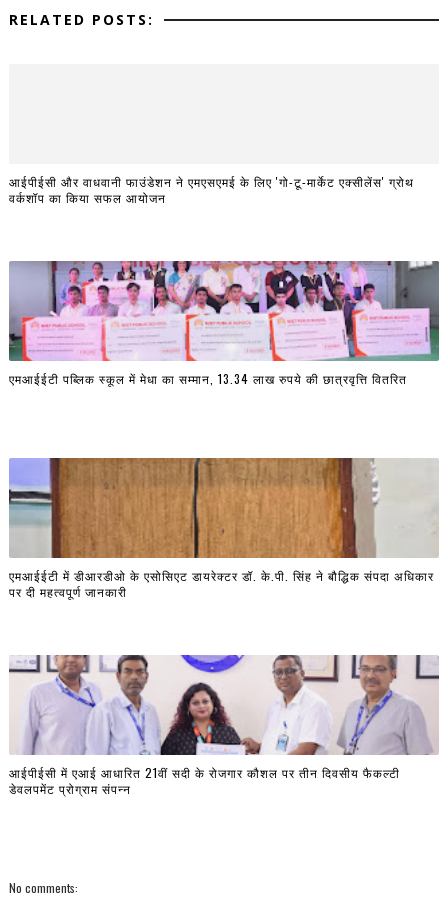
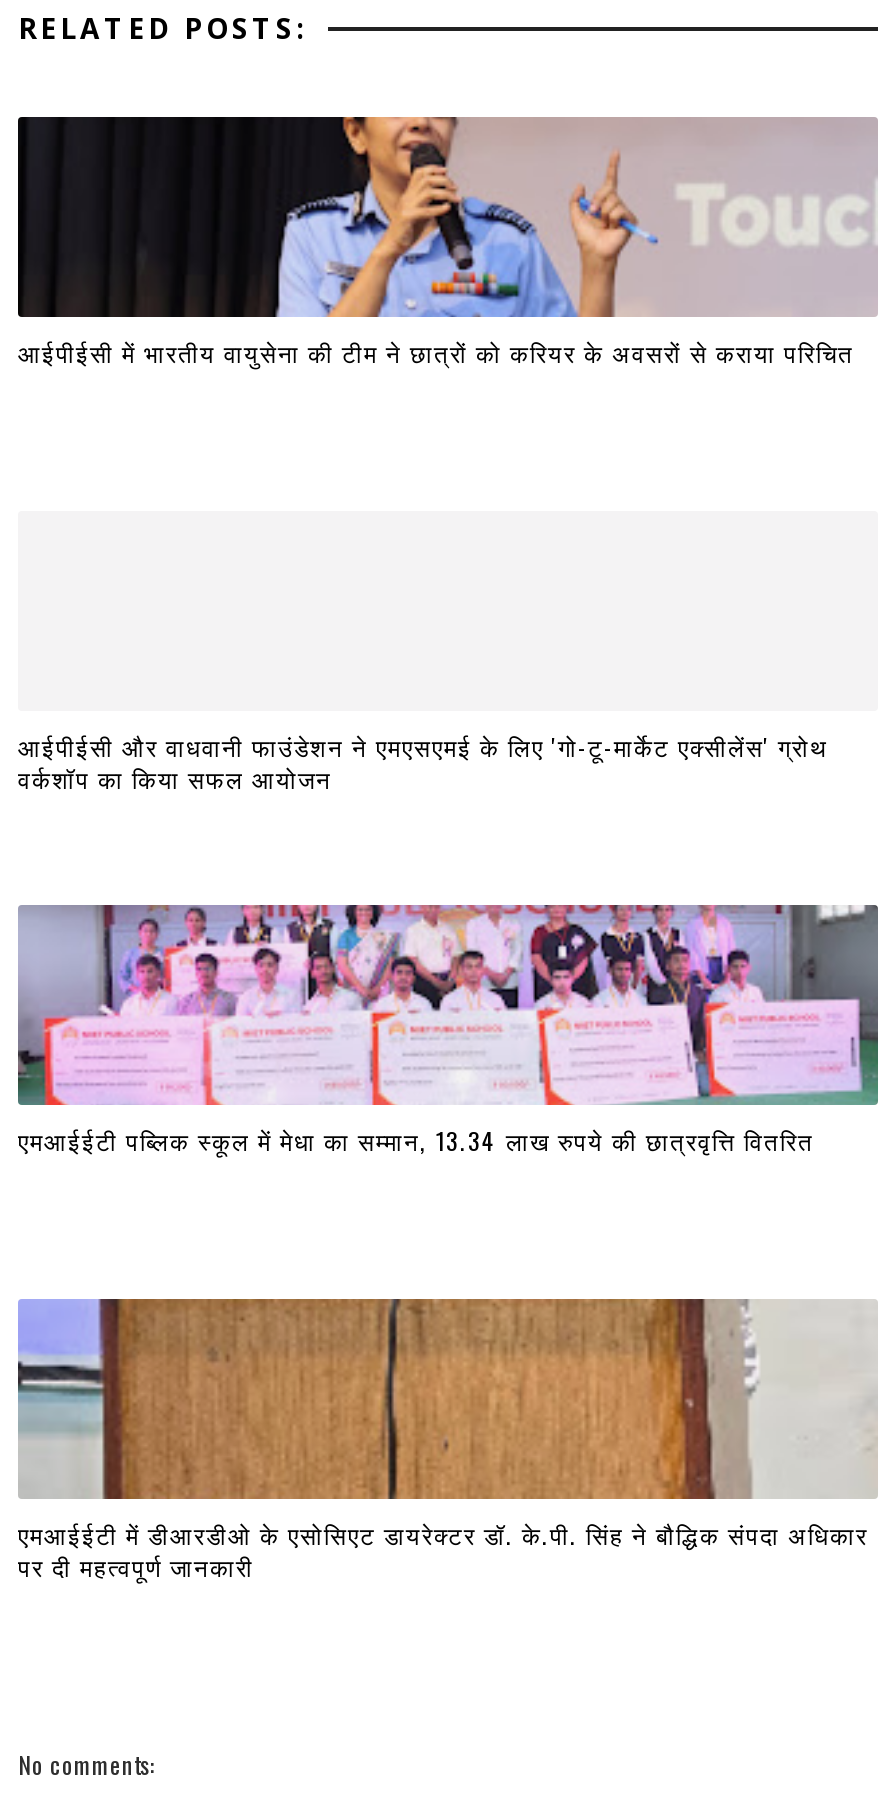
+ [image]
+ आईपीईसी में भारतीय वायुसेना की टीम ने छात्रों को करियर के अवसरों से कराया परिचित

moved down: [image] | आईपीईसी और वाधवानी फाउंडेशन ने एमएसएमई के लिए 'गो-टू-मार्केट एक्सीलेंस' ग्रोथ | वर्कशॉप का किया सफल आयोजन | एमआईईटी पब्लिक स्कूल में मेधा का सम्मान, 13.34 लाख रुपये की छात्रवृत्ति वितरित | एमआईईटी में डीआरडीओ के एसोसिएट डायरेक्टर डॉ. के.पी. सिंह ने बौद्धिक संपदा अधिकार | पर दी महत्वपूर्ण जानकारी

- [image]
- आईपीईसी में एआई आधारित 21वीं सदी के रोजगार कौशल पर तीन दिवसीय फैकल्टी
- डेवलपमेंट प्रोग्राम संपन्न
